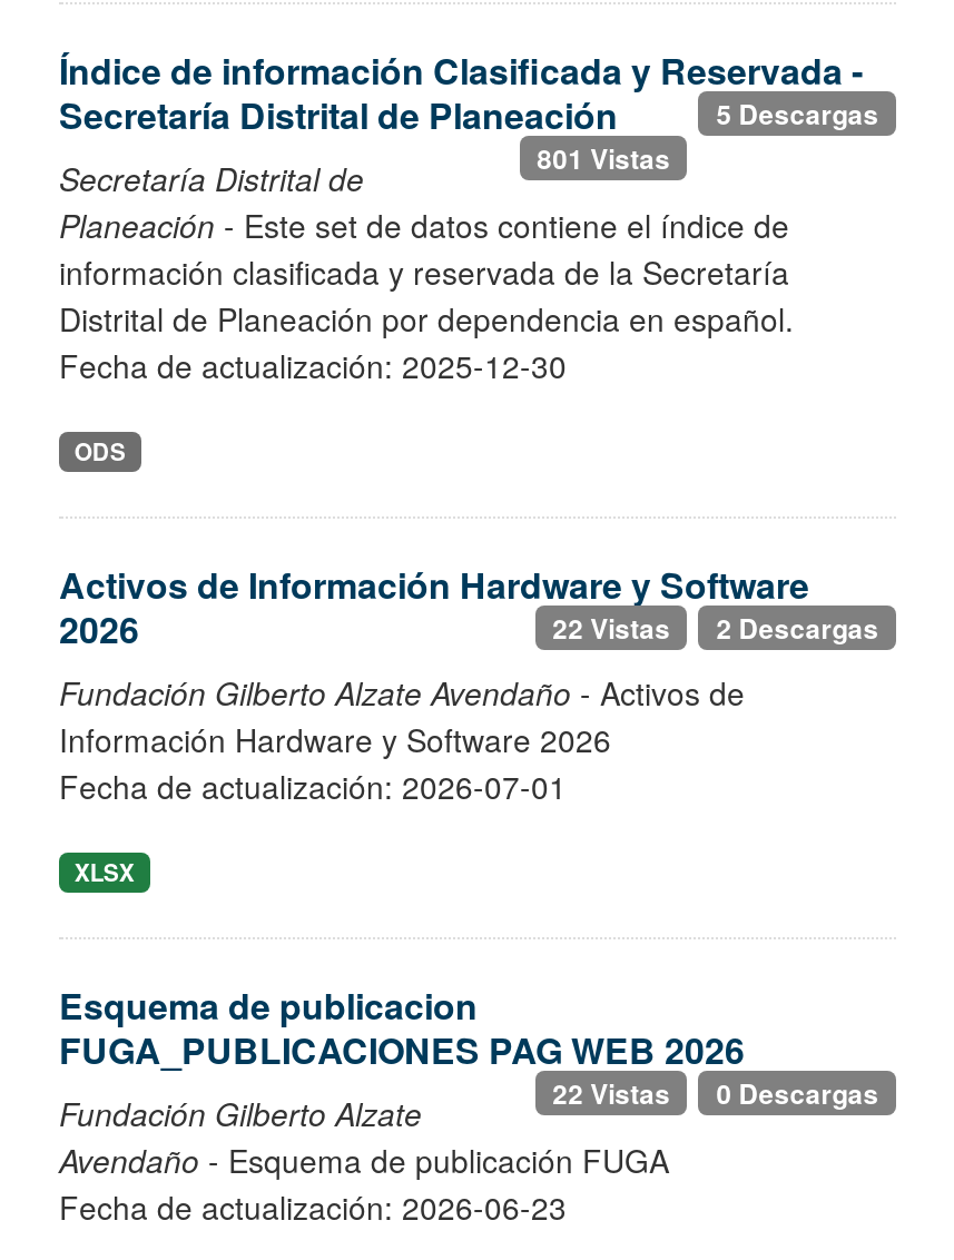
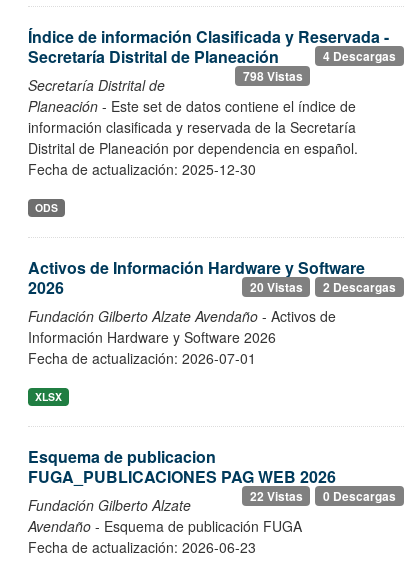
- 5 Descargas
+ 4 Descargas

- 801 Vistas
+ 798 Vistas

- 22 Vistas 2 Descargas
+ 20 Vistas 2 Descargas
